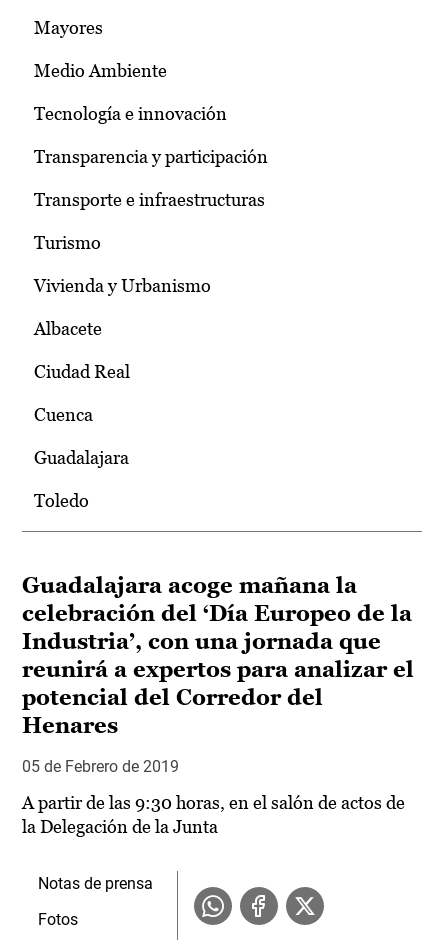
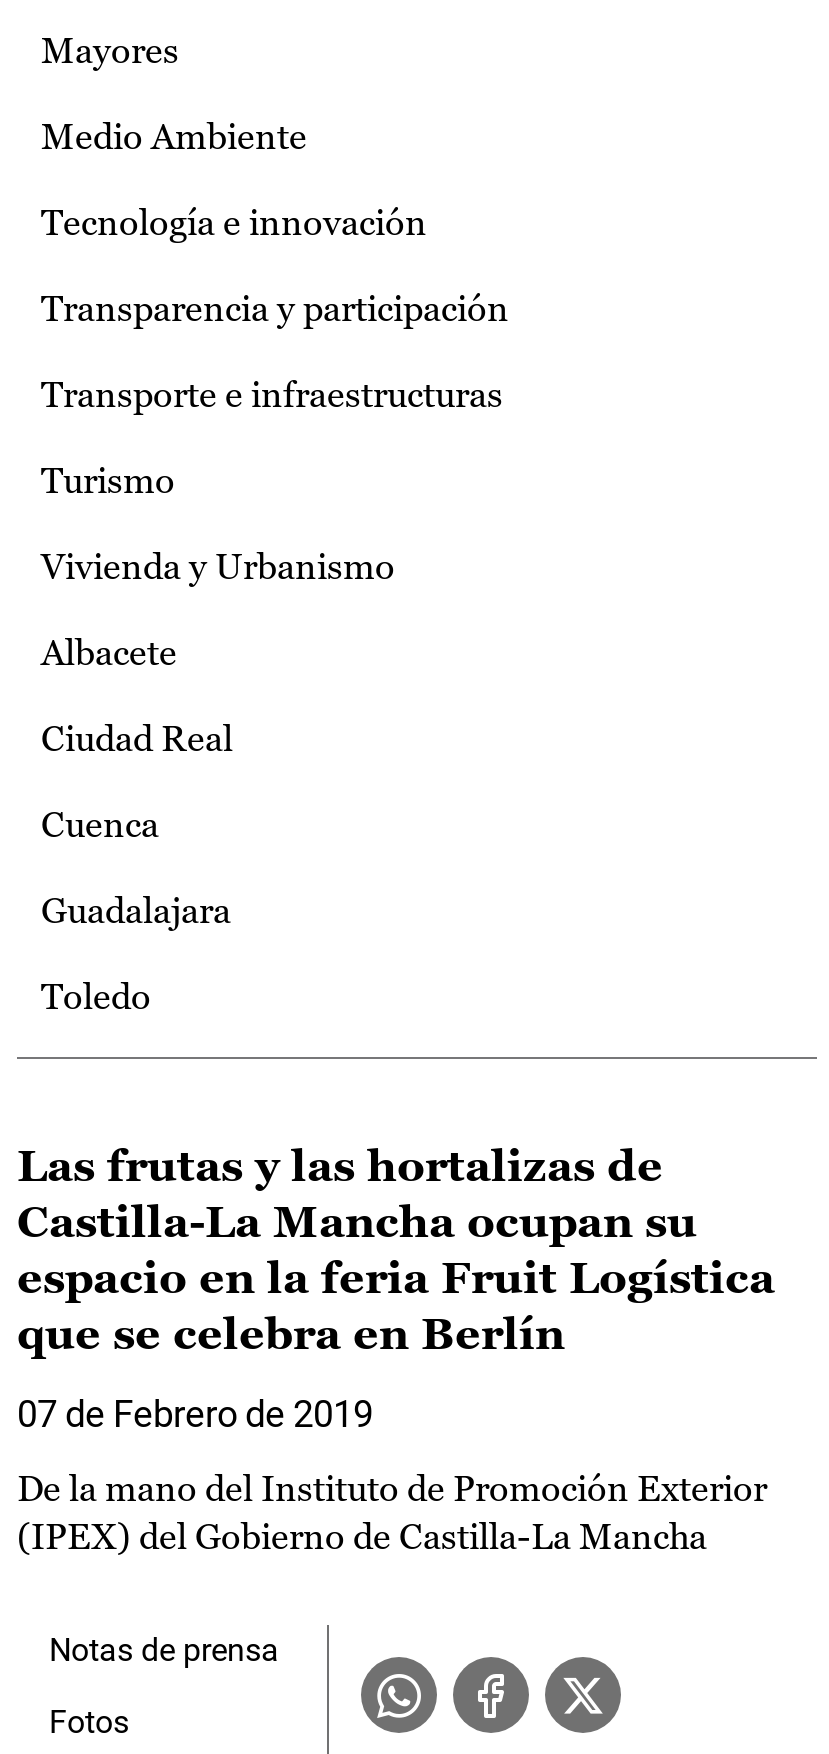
- Guadalajara acoge mañana la
- celebración del ‘Día Europeo de la
- Industria’, con una jornada que
- reunirá a expertos para analizar el
- potencial del Corredor del
- Henares
+ Las frutas y las hortalizas de
+ Castilla-La Mancha ocupan su
+ espacio en la feria Fruit Logística
+ que se celebra en Berlín

- 05 de Febrero de 2019
+ 07 de Febrero de 2019

- A partir de las 9:30 horas, en el salón de actos de
- la Delegación de la Junta
+ De la mano del Instituto de Promoción Exterior
+ (IPEX) del Gobierno de Castilla-La Mancha
